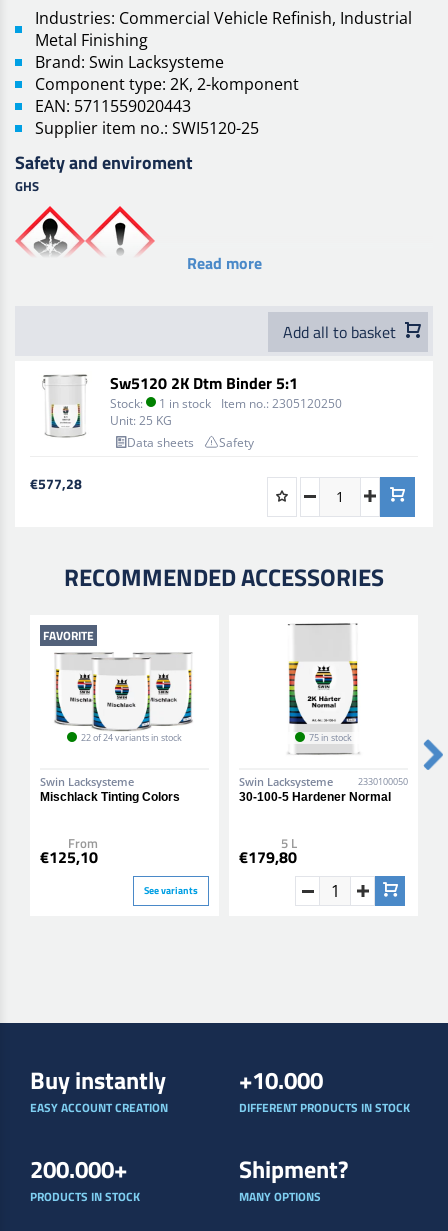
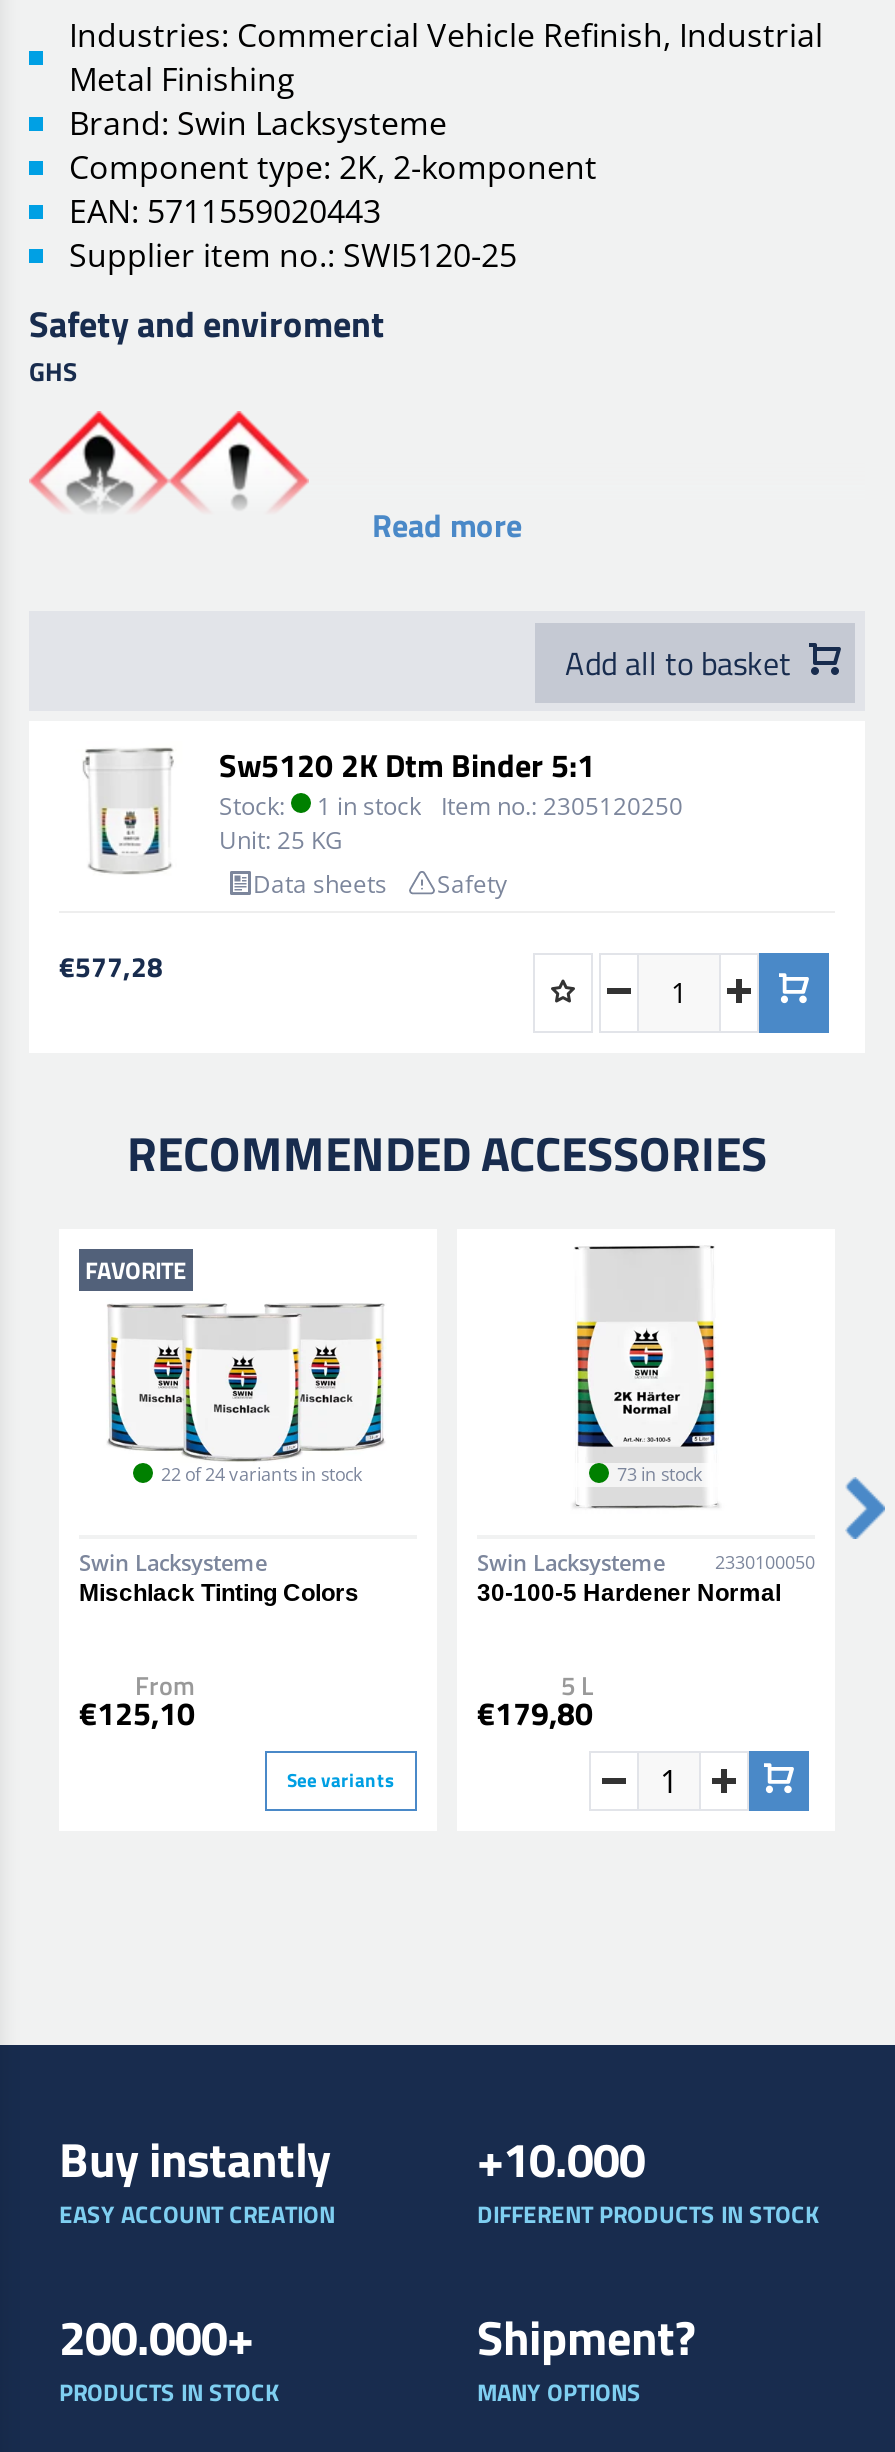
- 75 in stock
+ 73 in stock
